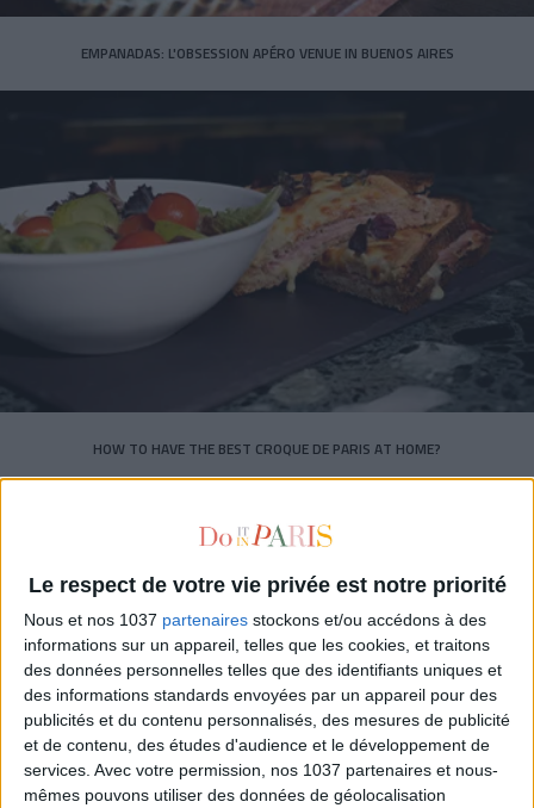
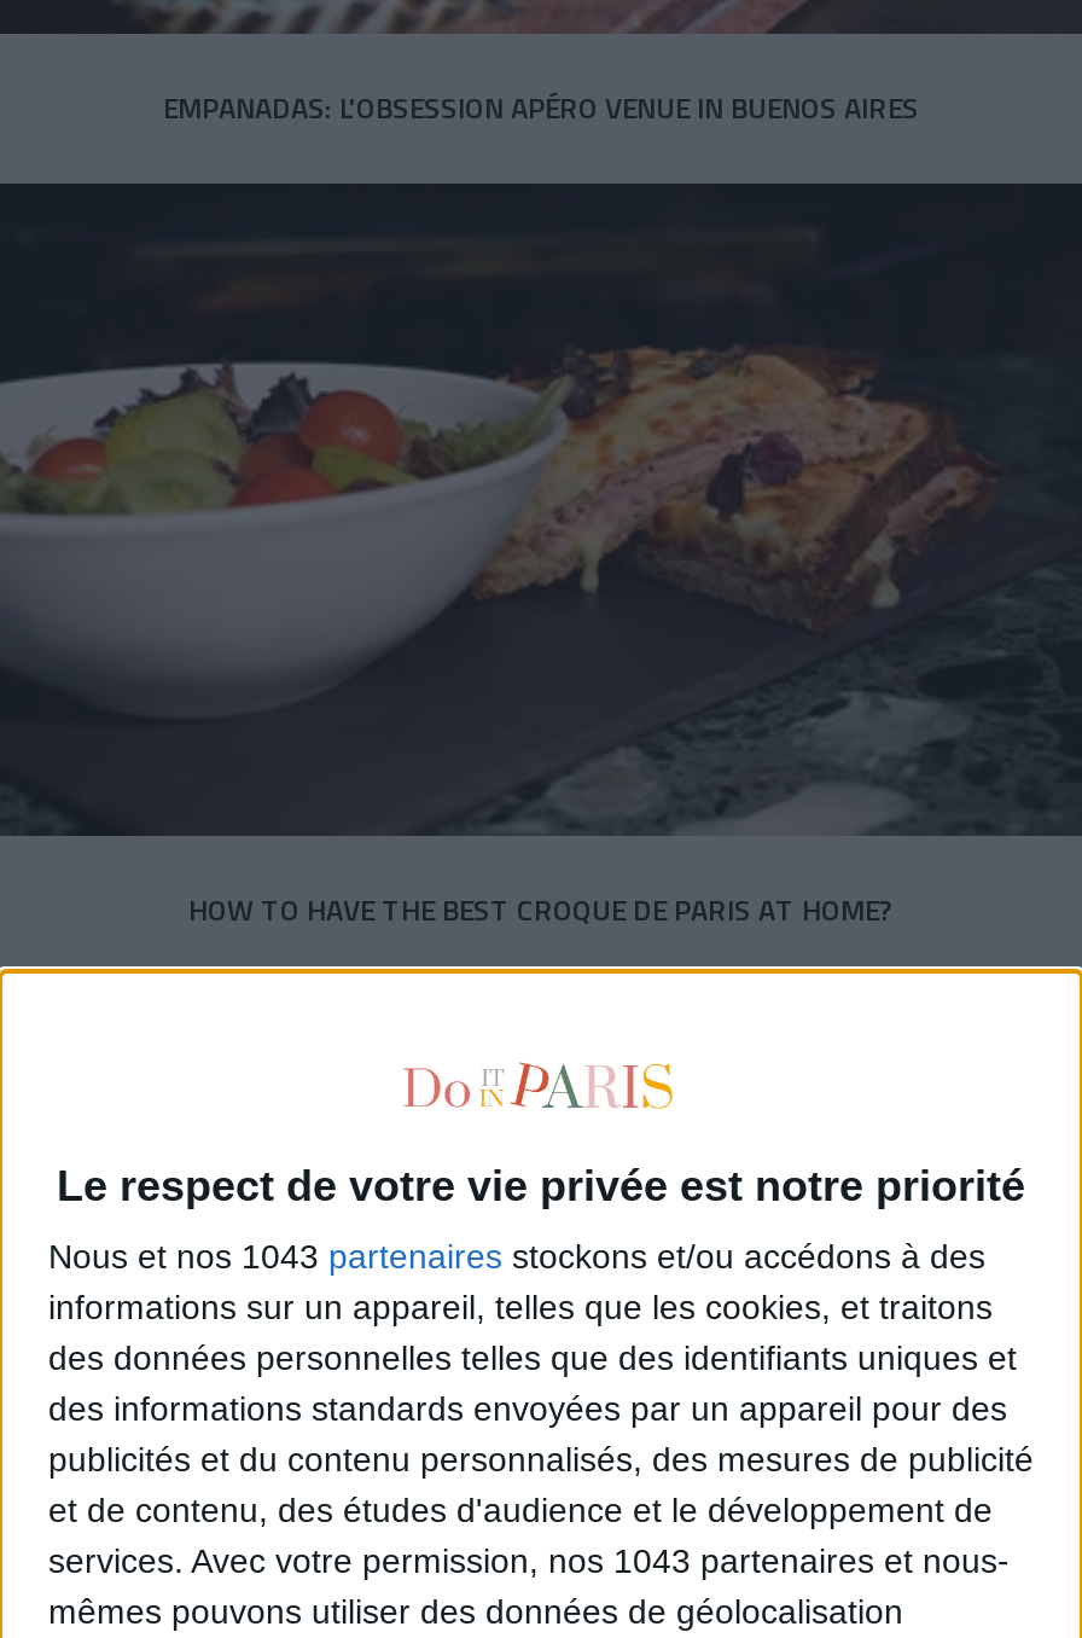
- Nous et nos 1037 partenaires stockons et/ou accédons à des
+ Nous et nos 1043 partenaires stockons et/ou accédons à des

- services. Avec votre permission, nos 1037 partenaires et nous-
+ services. Avec votre permission, nos 1043 partenaires et nous-
